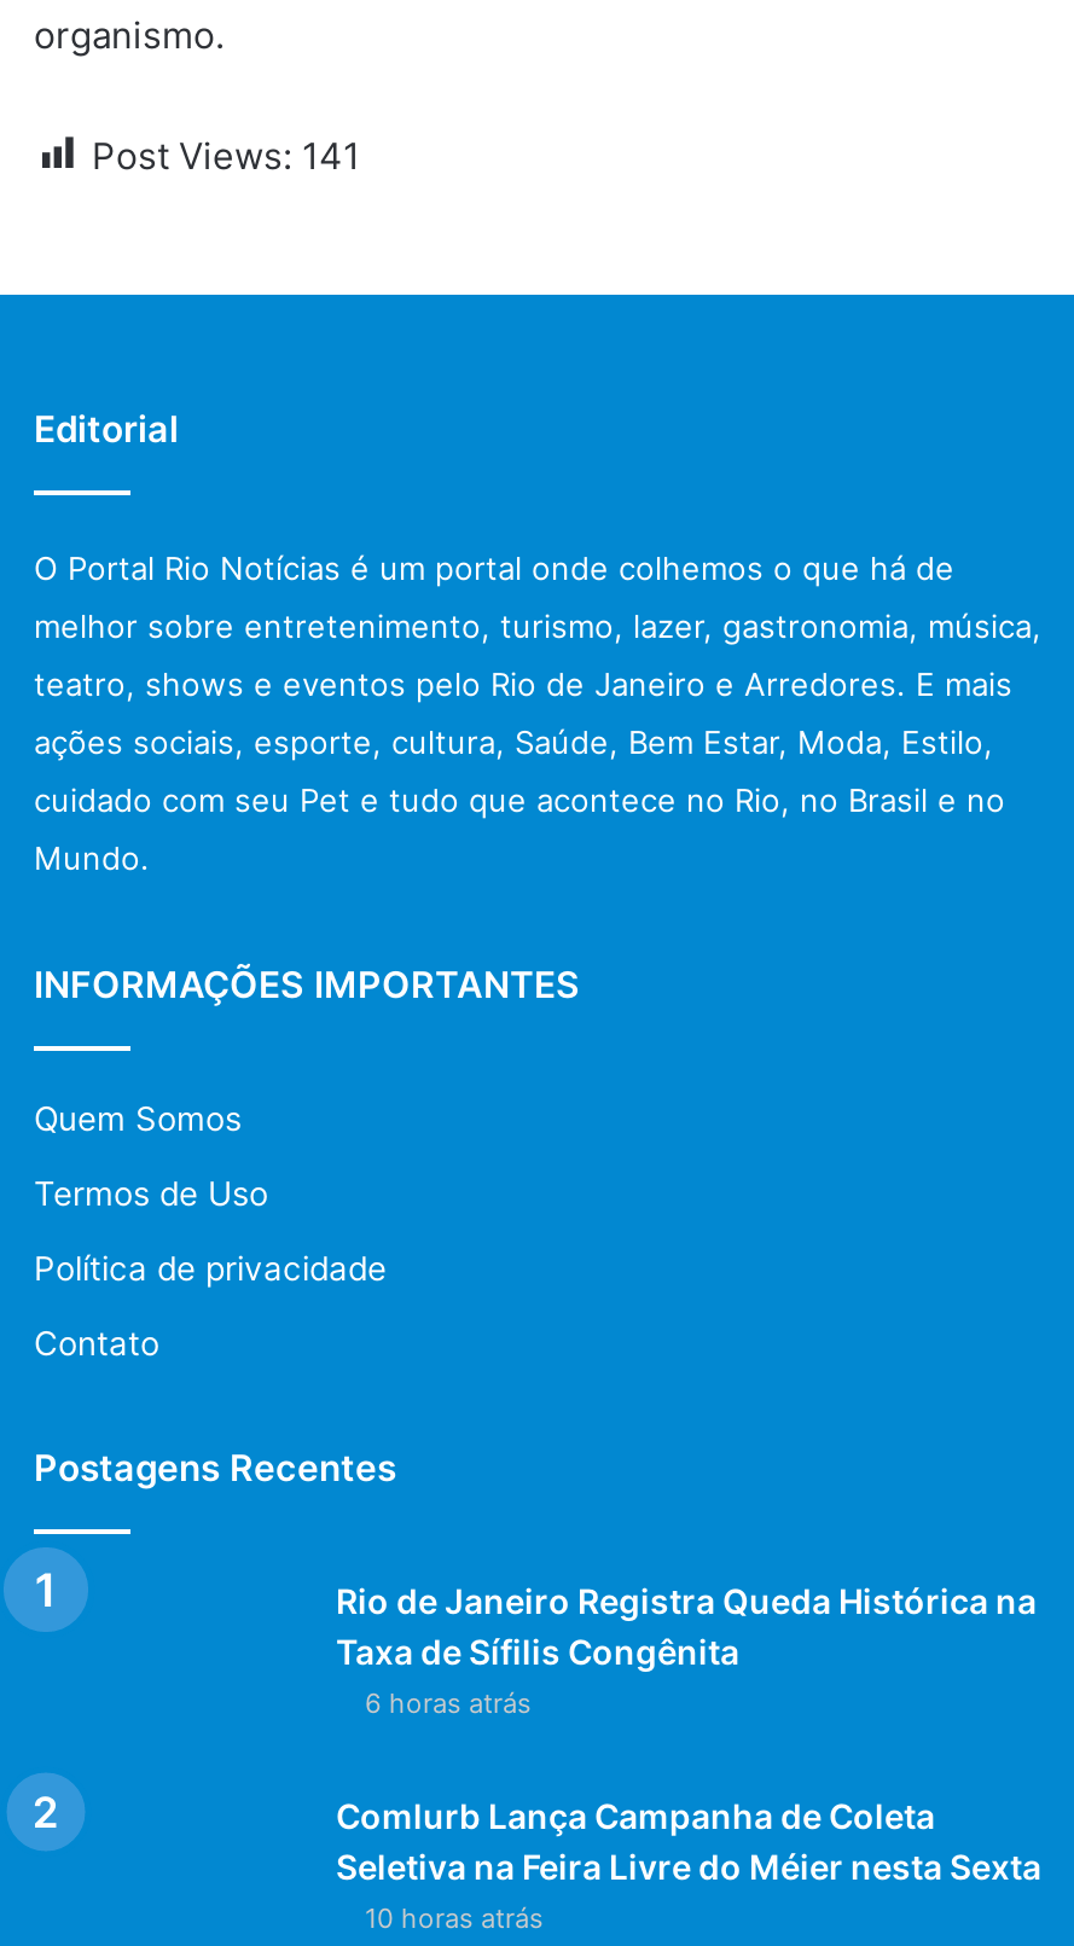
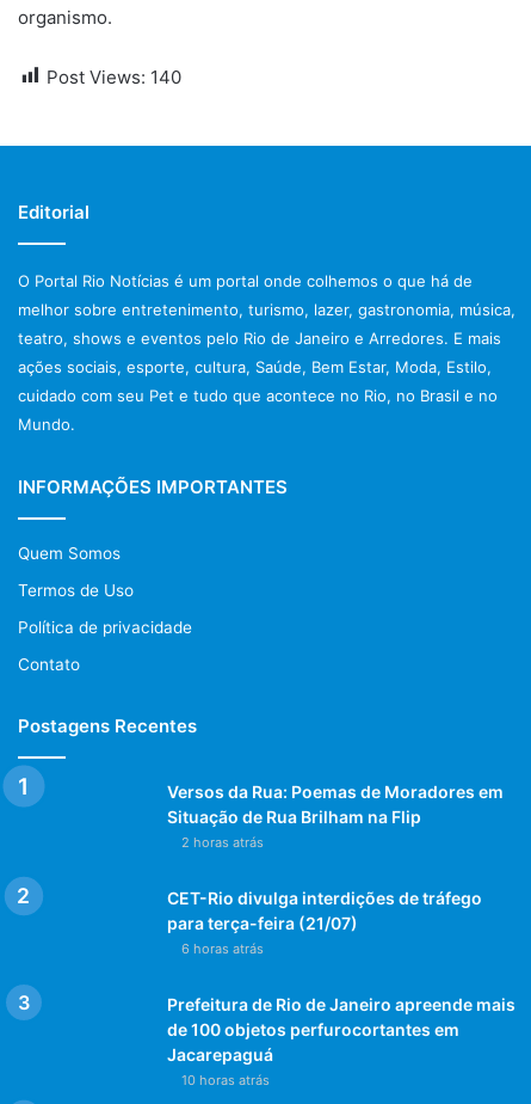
- Post Views: 141
+ Post Views: 140

- Rio de Janeiro Registra Queda Histórica na
- Taxa de Sífilis Congênita
+ Versos da Rua: Poemas de Moradores em
+ Situação de Rua Brilham na Flip
+ 2 horas atrás
+ CET-Rio divulga interdições de tráfego
+ para terça-feira (21/07)

- Comlurb Lança Campanha de Coleta
- Seletiva na Feira Livre do Méier nesta Sexta
+ Prefeitura de Rio de Janeiro apreende mais
+ de 100 objetos perfurocortantes em
+ Jacarepaguá
